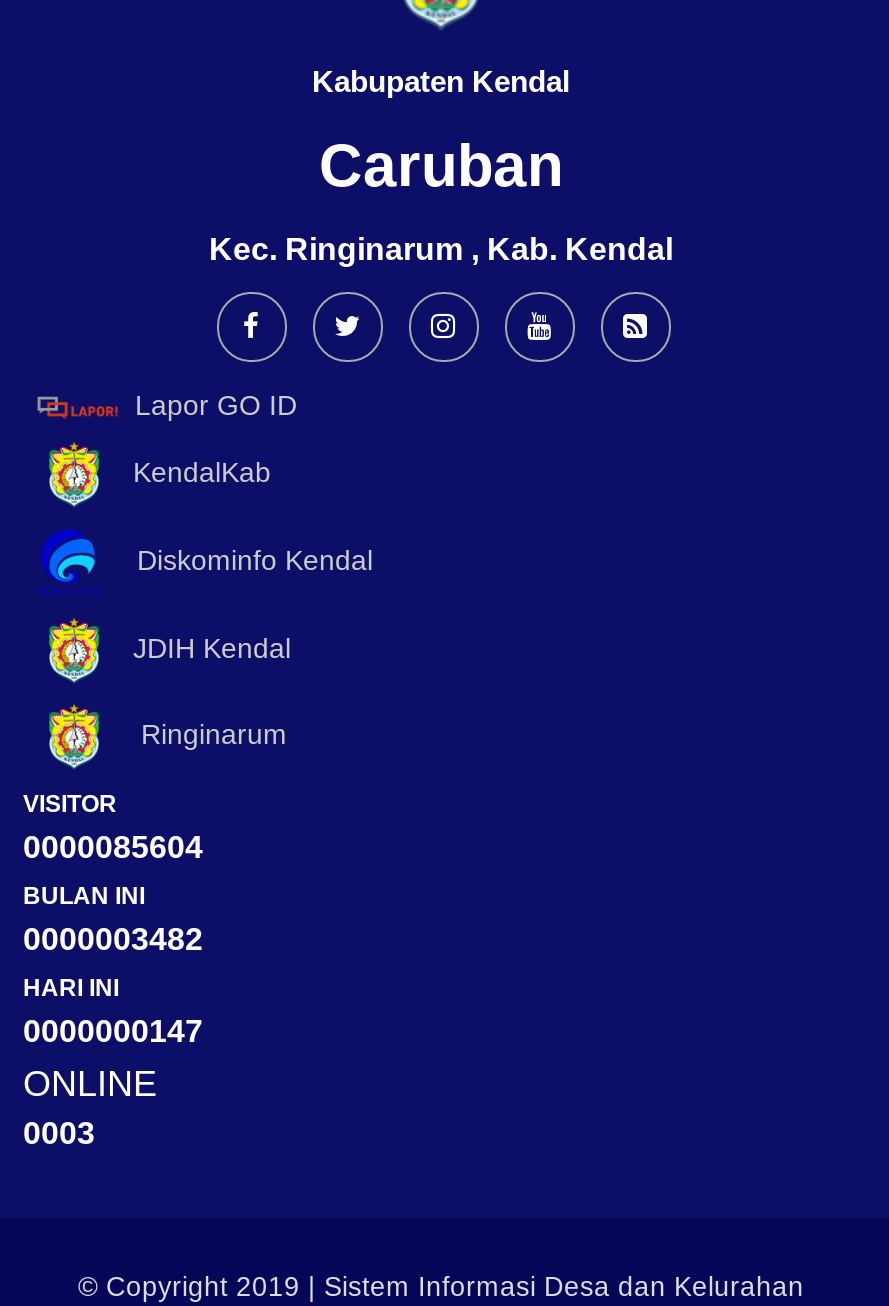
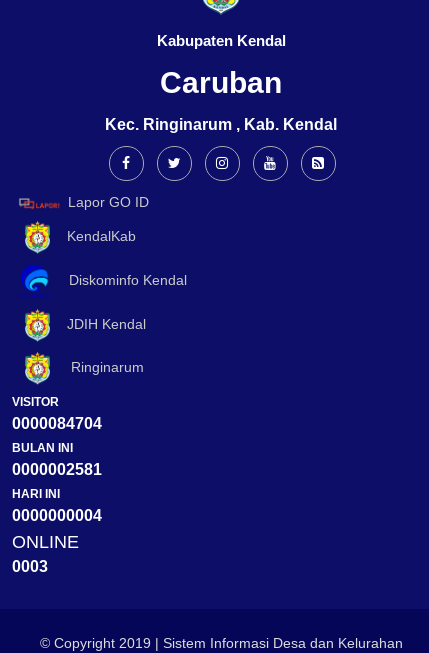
- 0000085604
+ 0000084704

- 0000003482
+ 0000002581

- 0000000147
+ 0000000004
